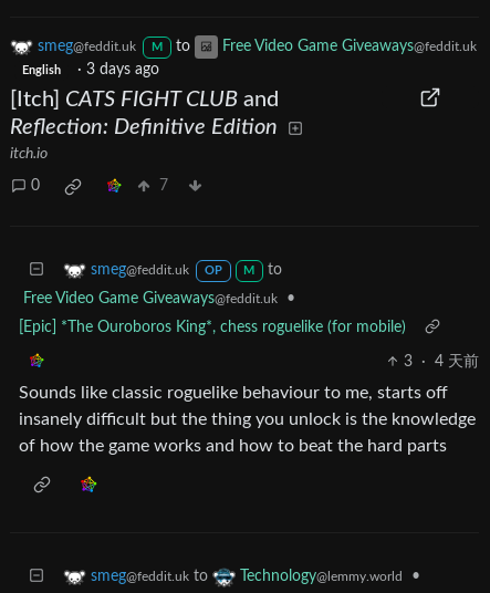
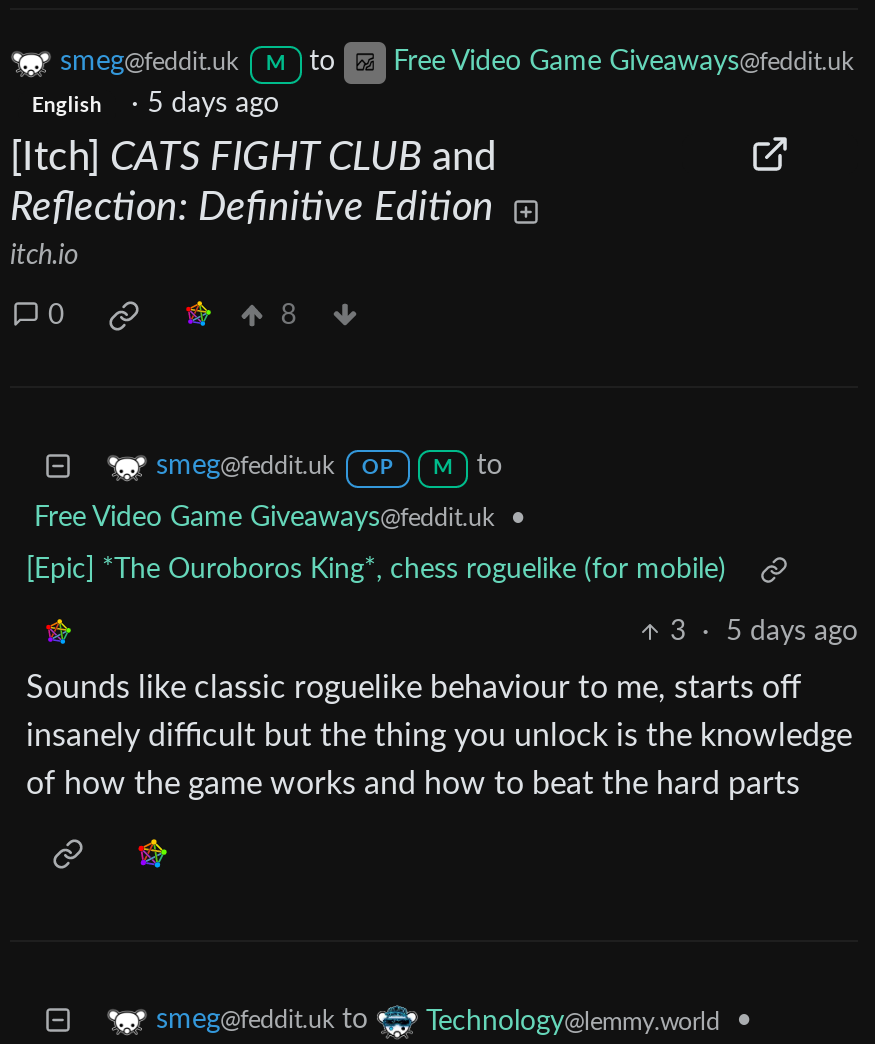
- English · 3 days ago
+ English · 5 days ago

- 7
+ 8

- 3 · 4 天前
+ 3 · 5 days ago
